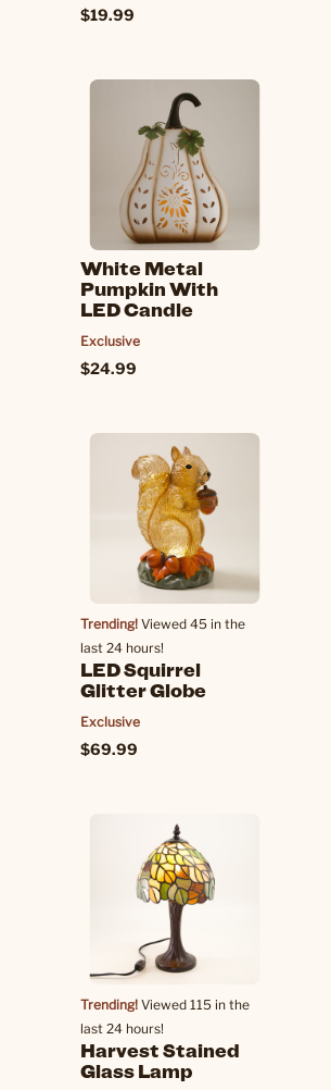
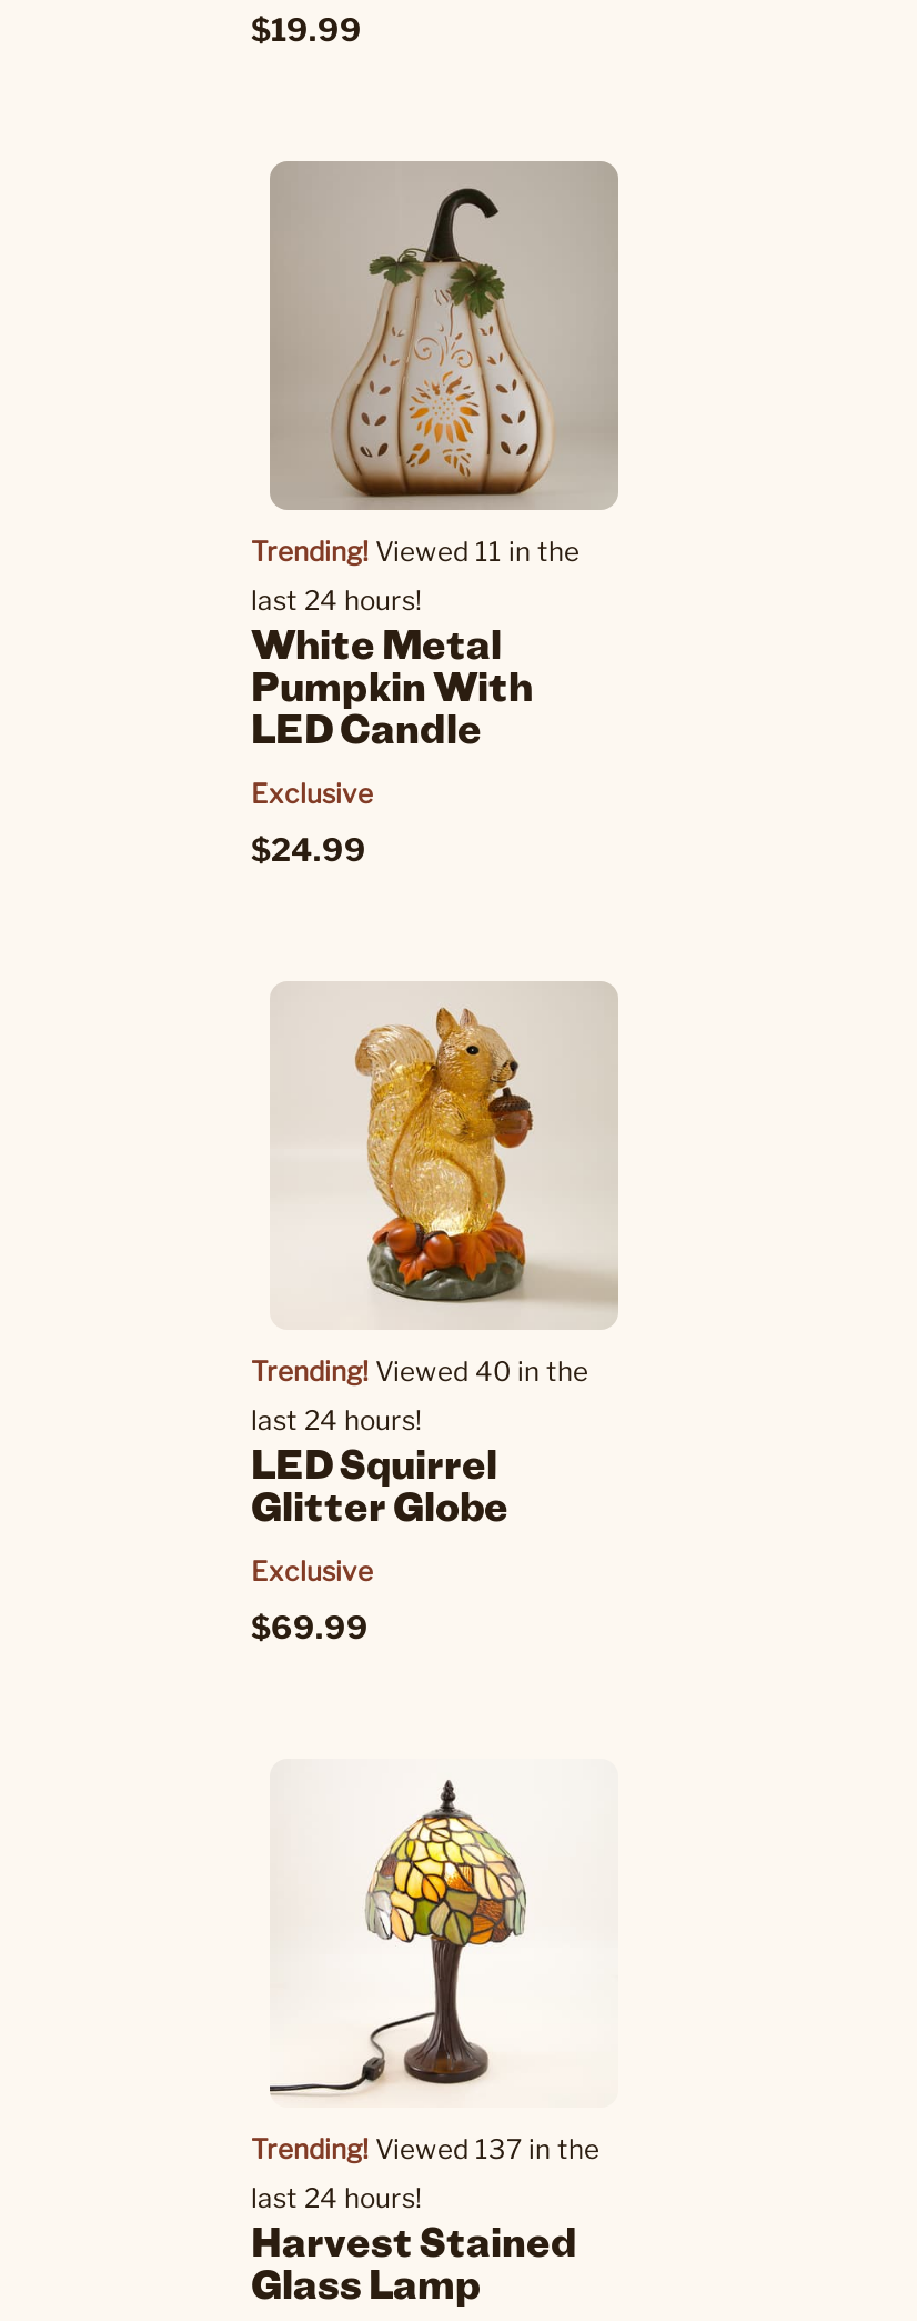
+ Trending! Viewed 11 in the
+ last 24 hours!

- Trending! Viewed 45 in the
+ Trending! Viewed 40 in the

- Trending! Viewed 115 in the
+ Trending! Viewed 137 in the
